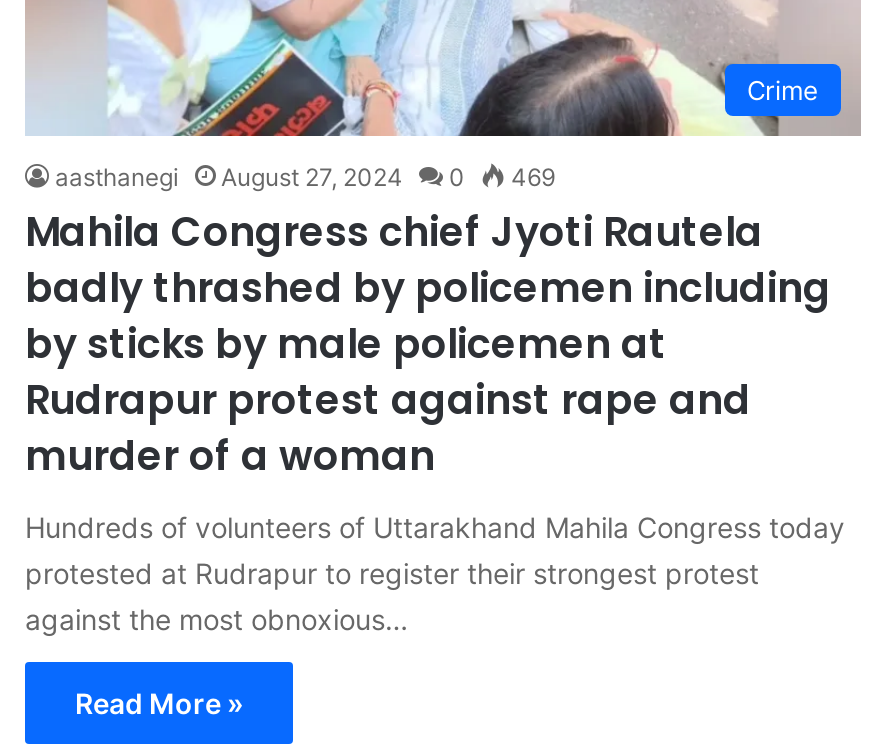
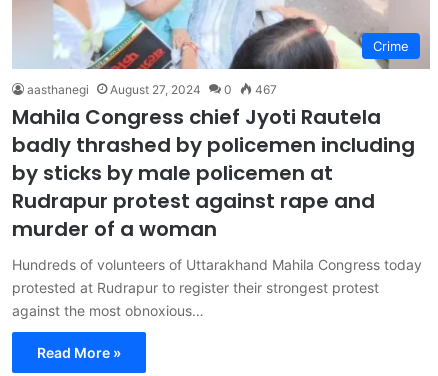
- aasthanegi August 27, 2024 0 469
+ aasthanegi August 27, 2024 0 467
